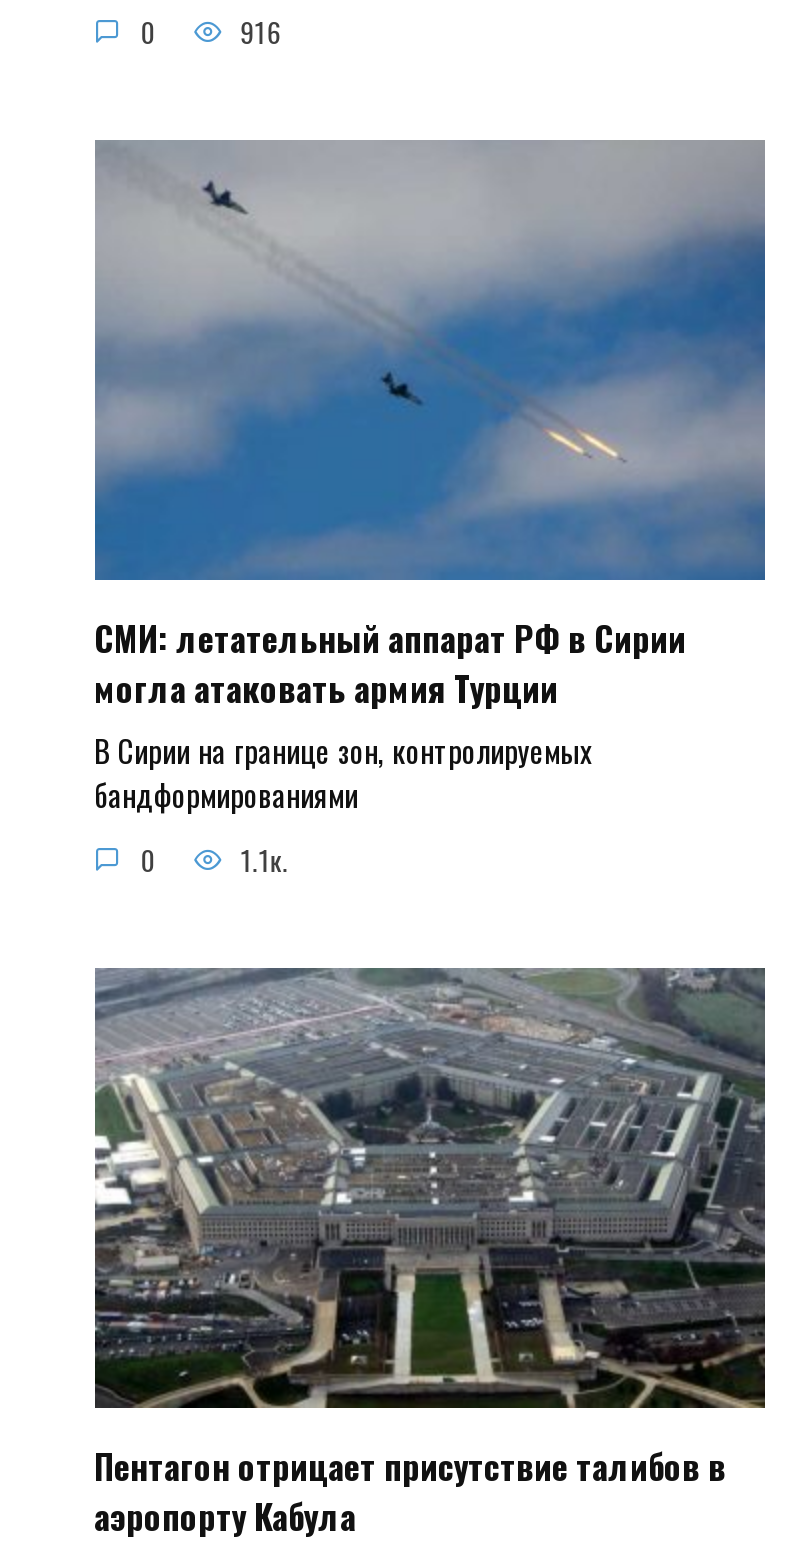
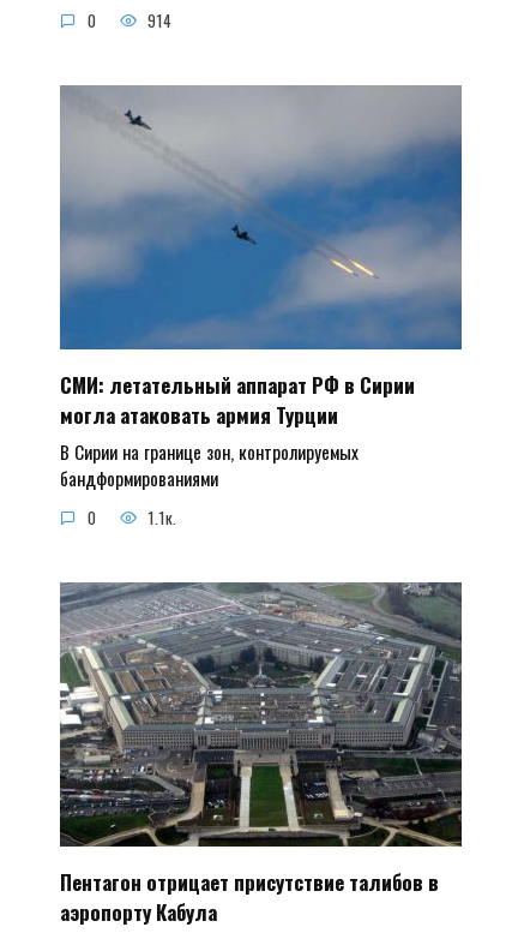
- 916
+ 914
